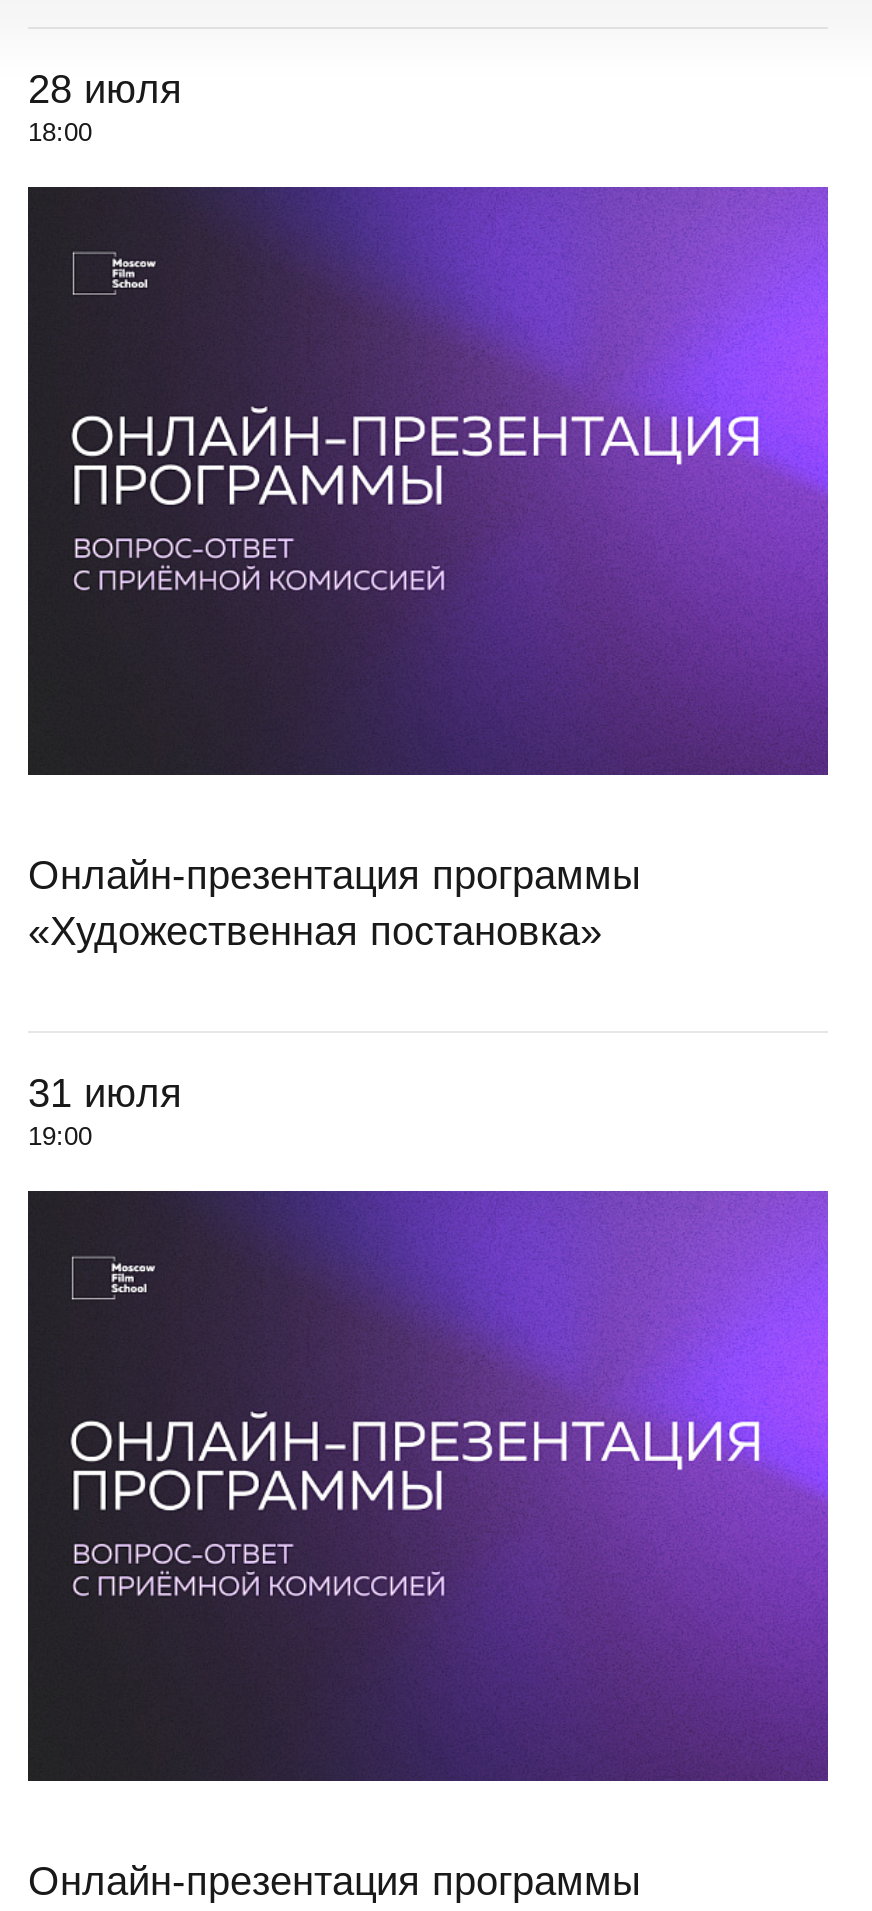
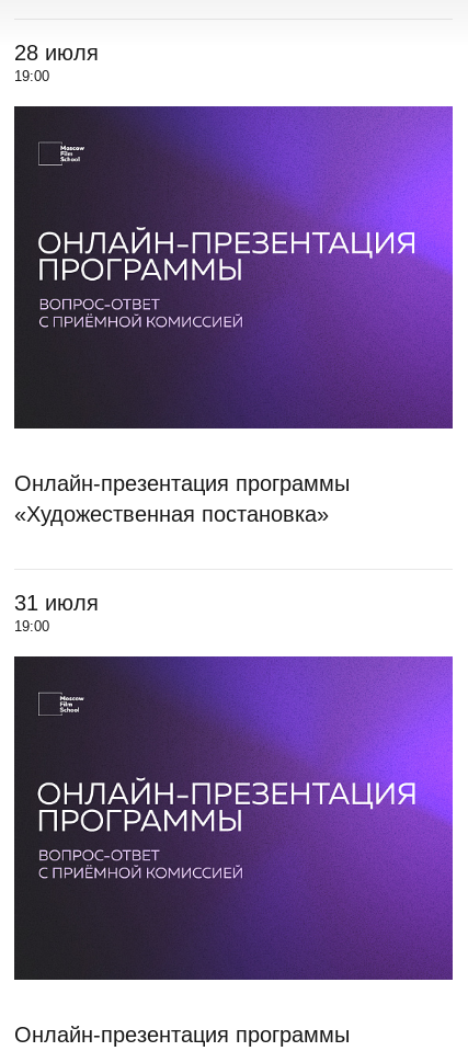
- 18:00
+ 19:00
